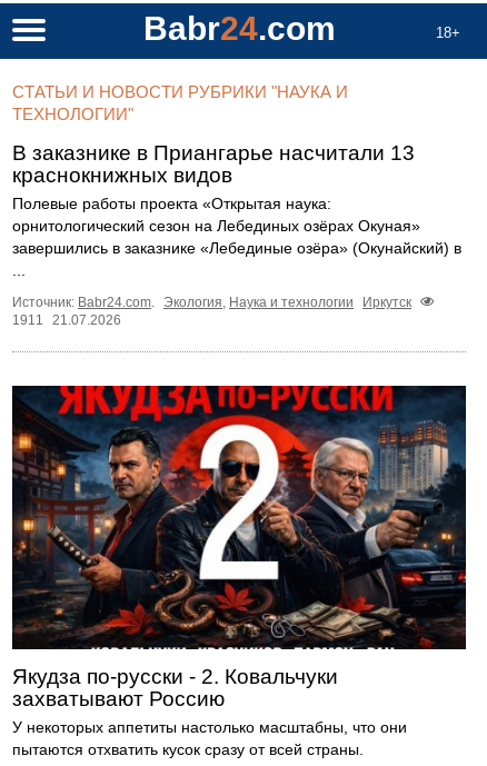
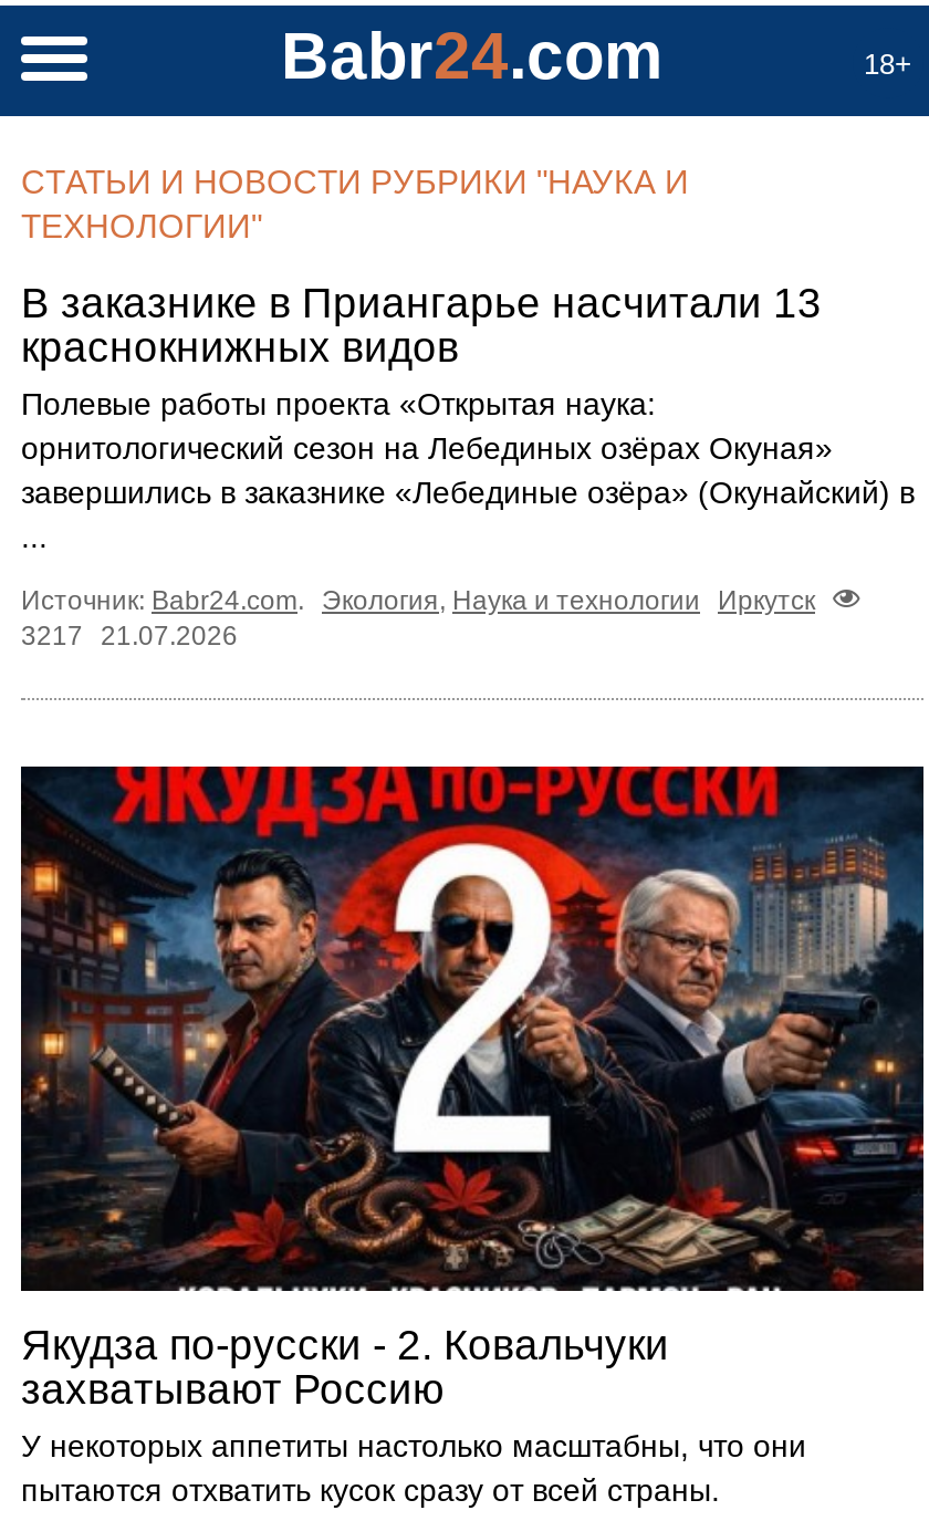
- 1911 21.07.2026
+ 3217 21.07.2026
